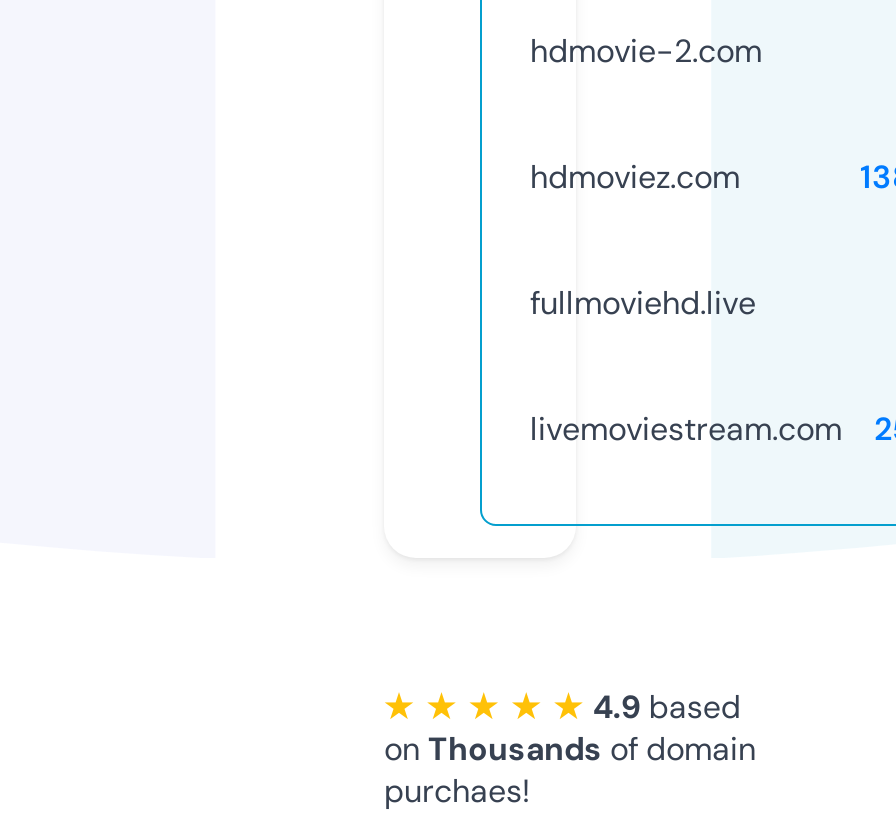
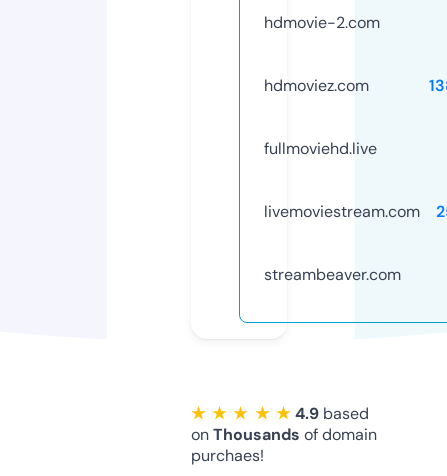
+ streambeaver.com
